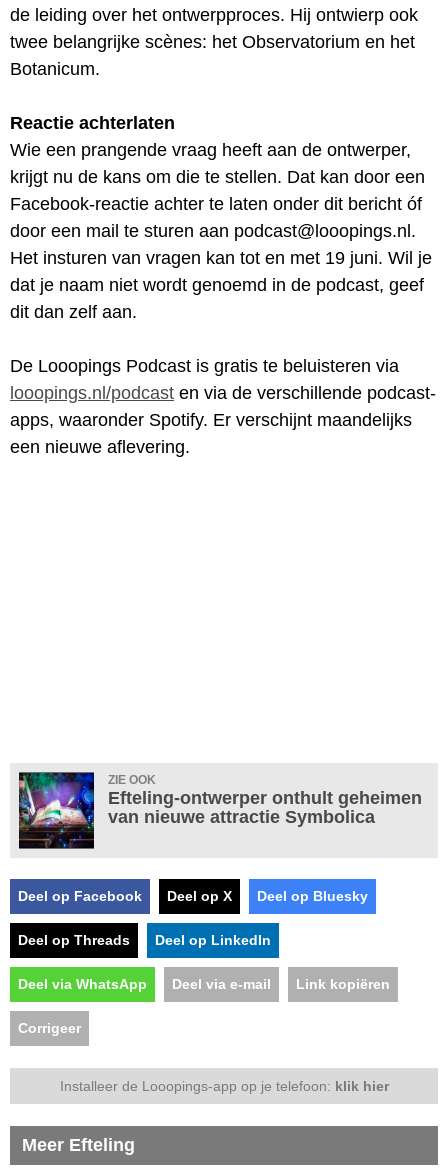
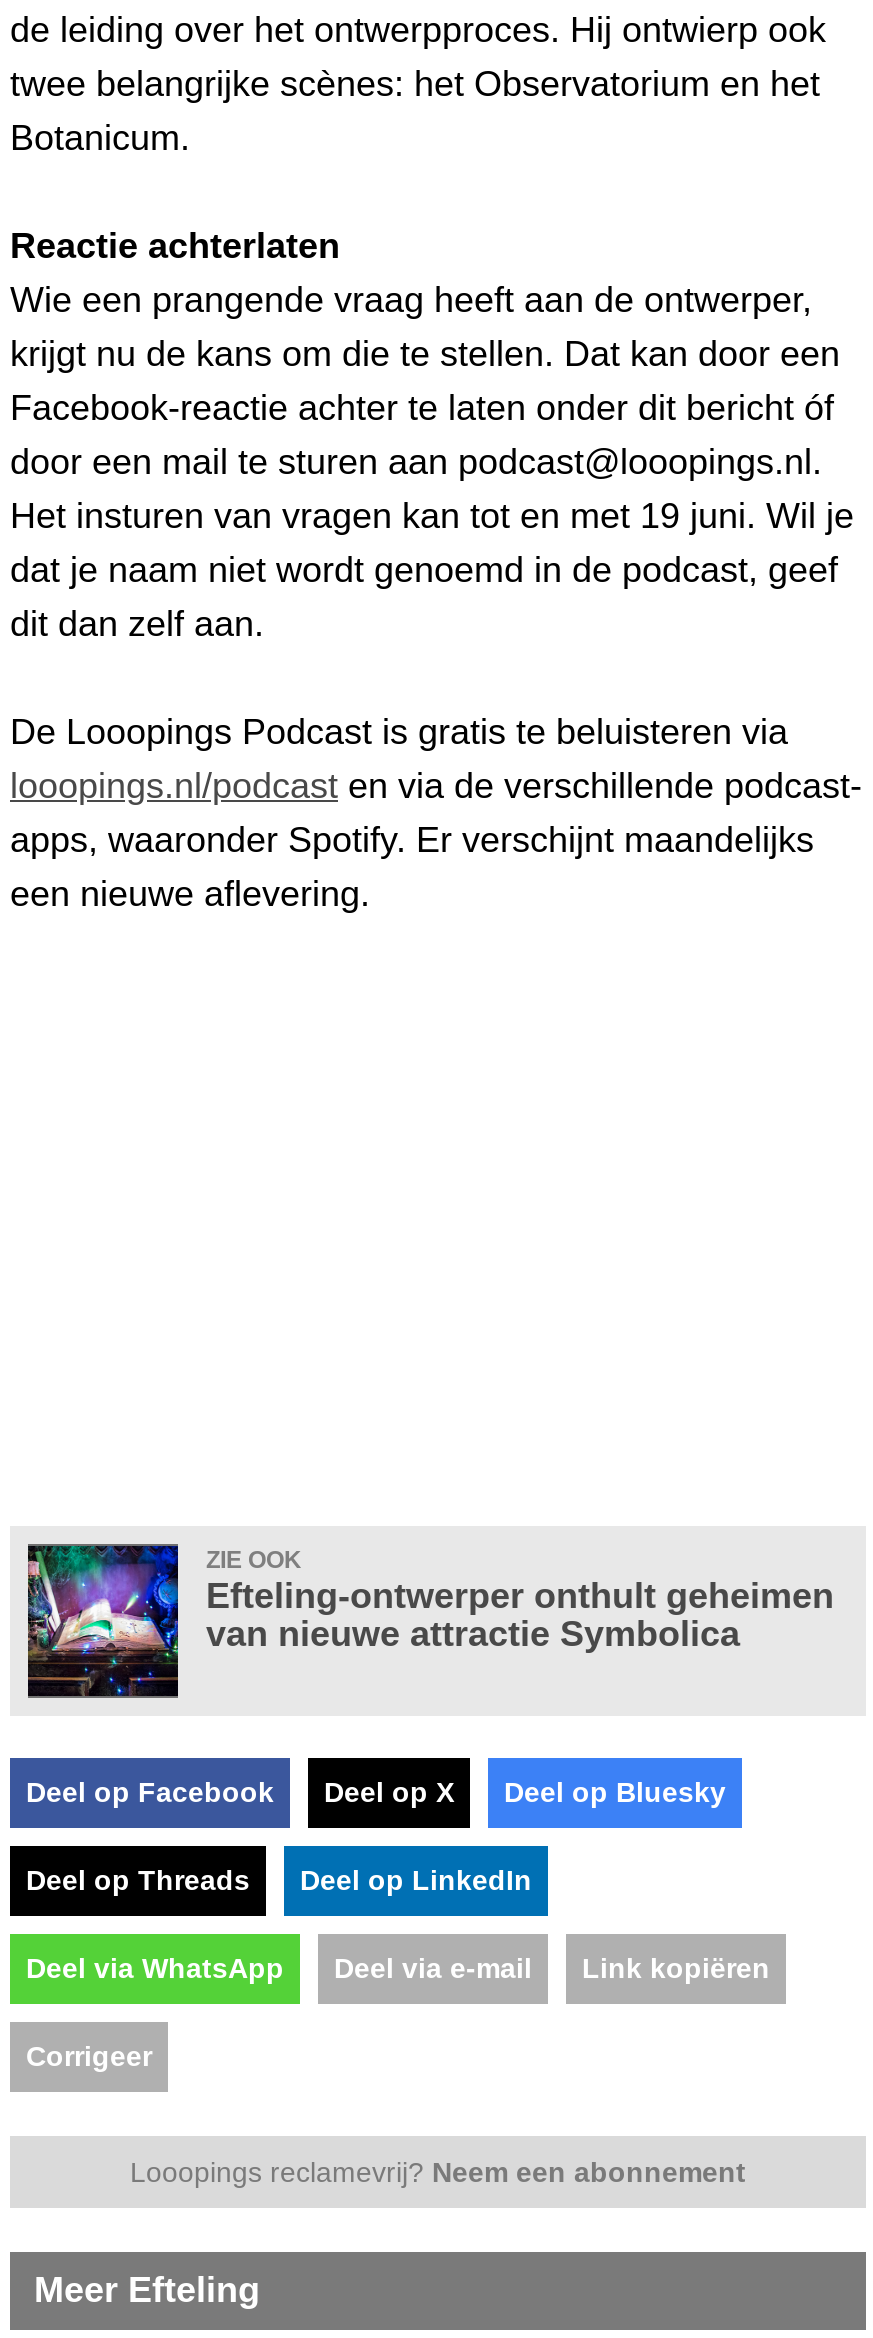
- Installeer de Looopings-app op je telefoon: klik hier
+ Looopings reclamevrij? Neem een abonnement
